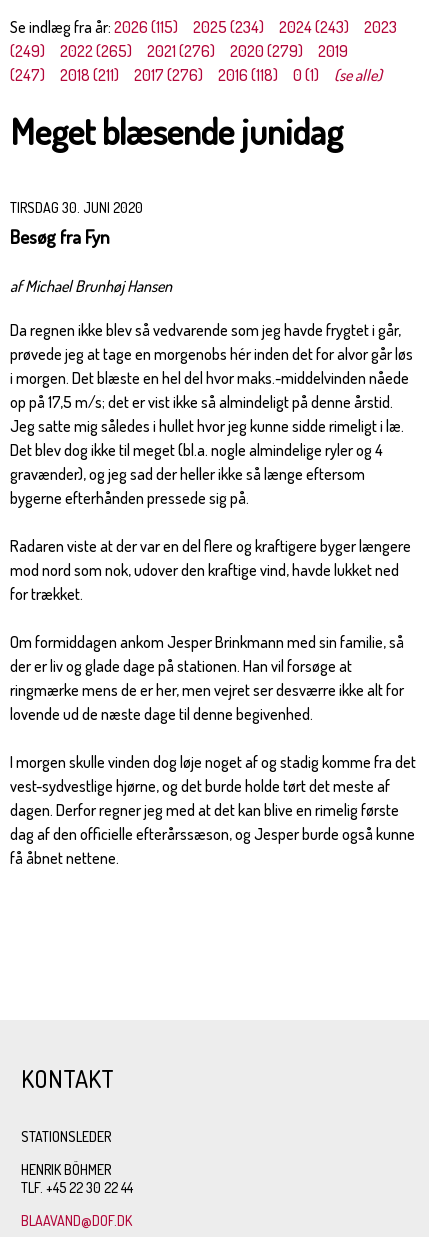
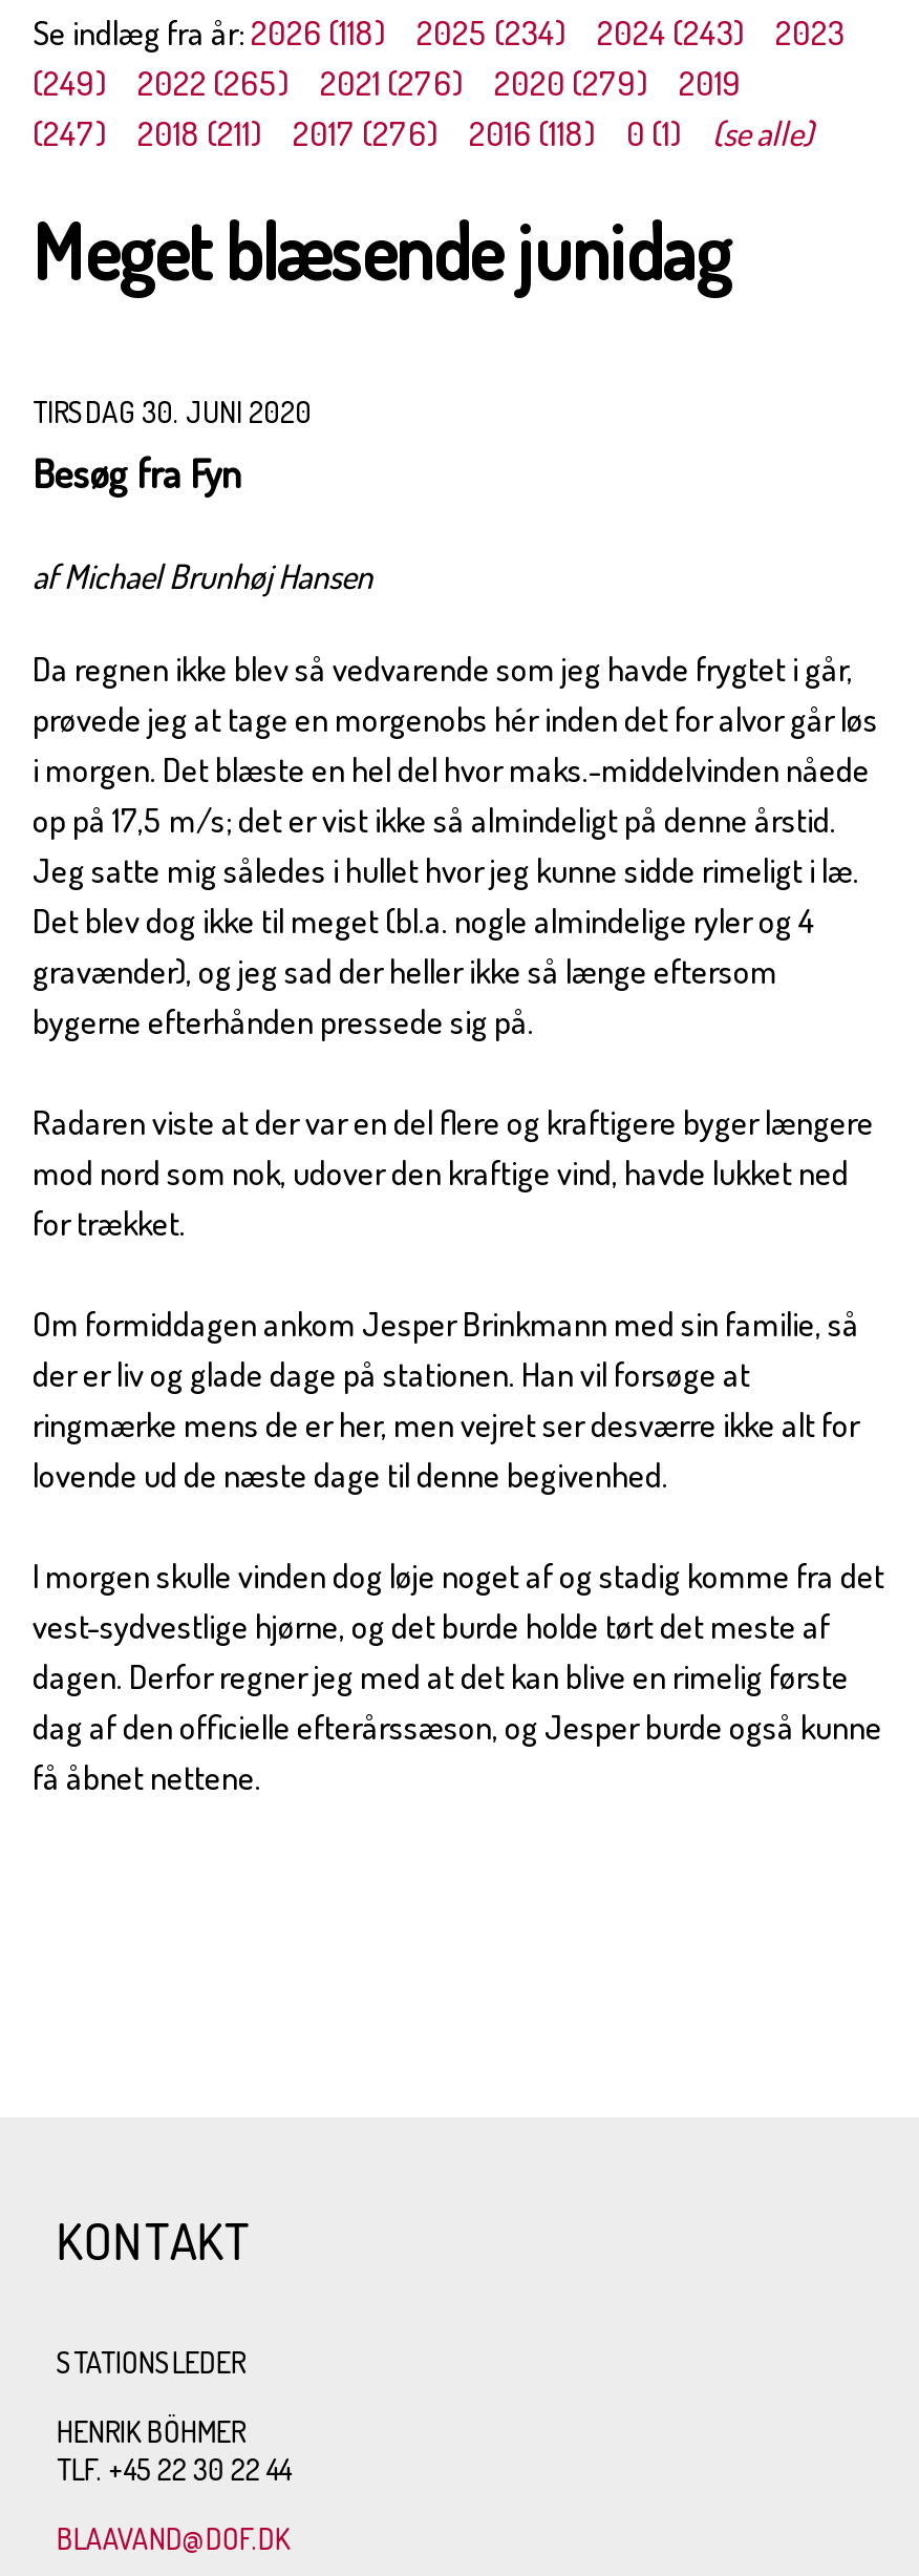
- Se indlæg fra år: 2026 (115)
+ Se indlæg fra år: 2026 (118)
